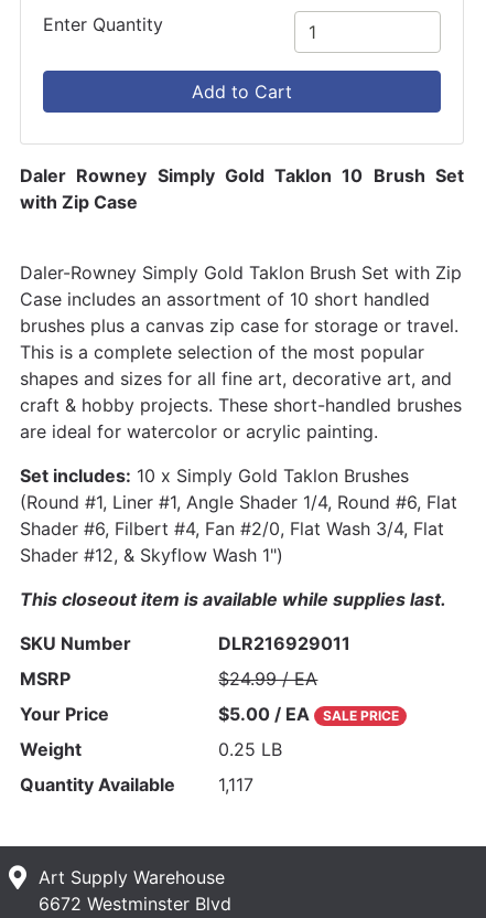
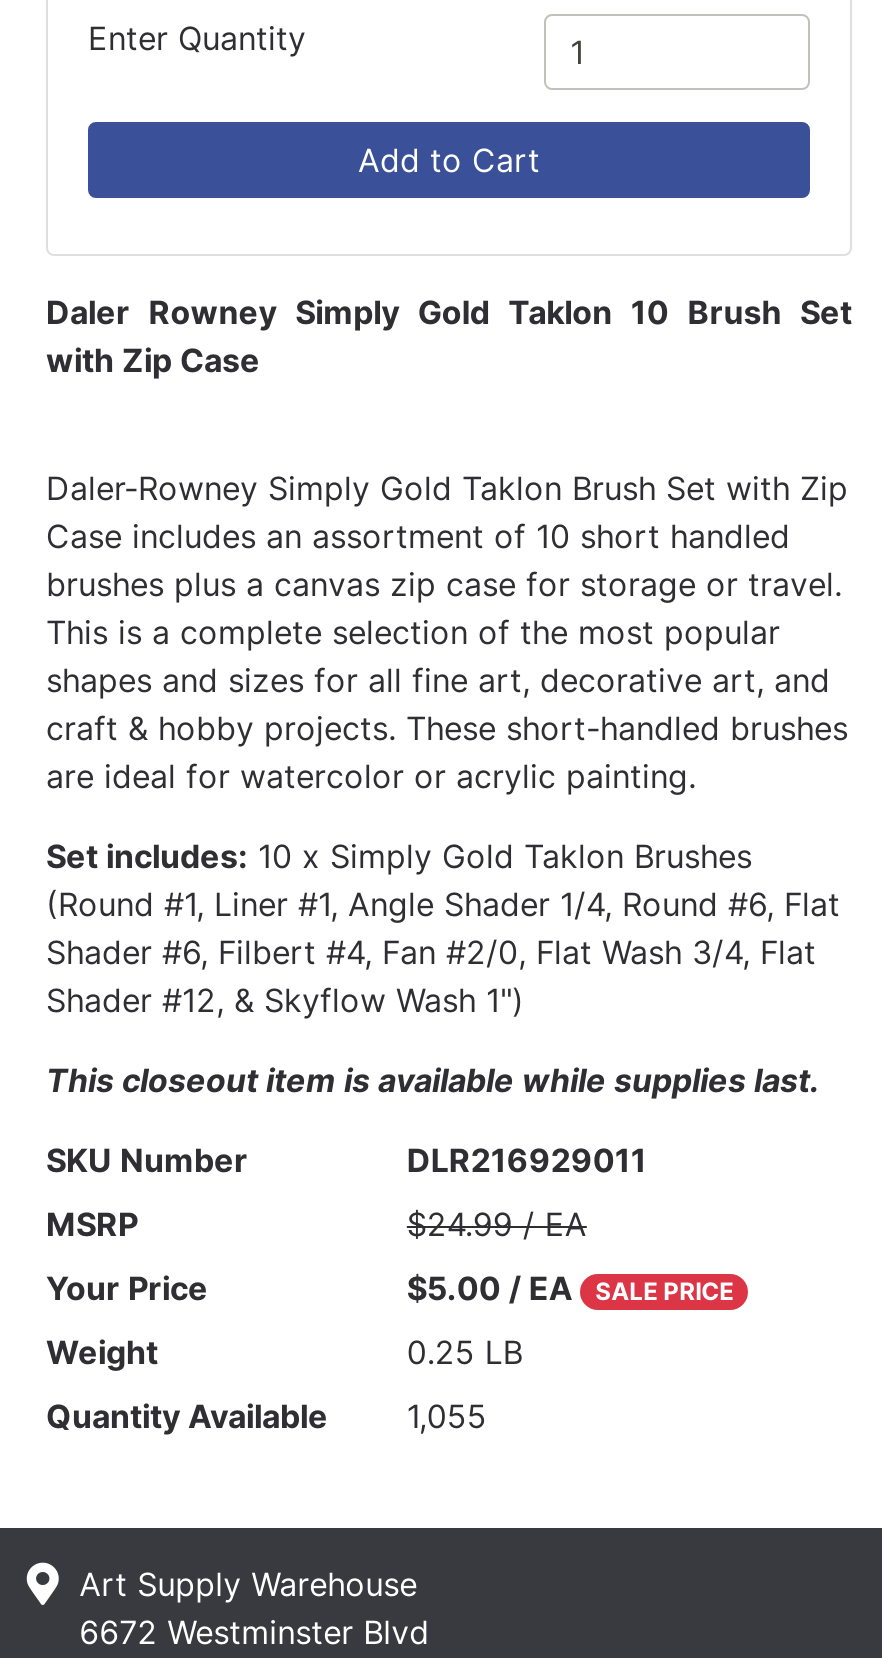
- Quantity Available 1,117
+ Quantity Available 1,055
